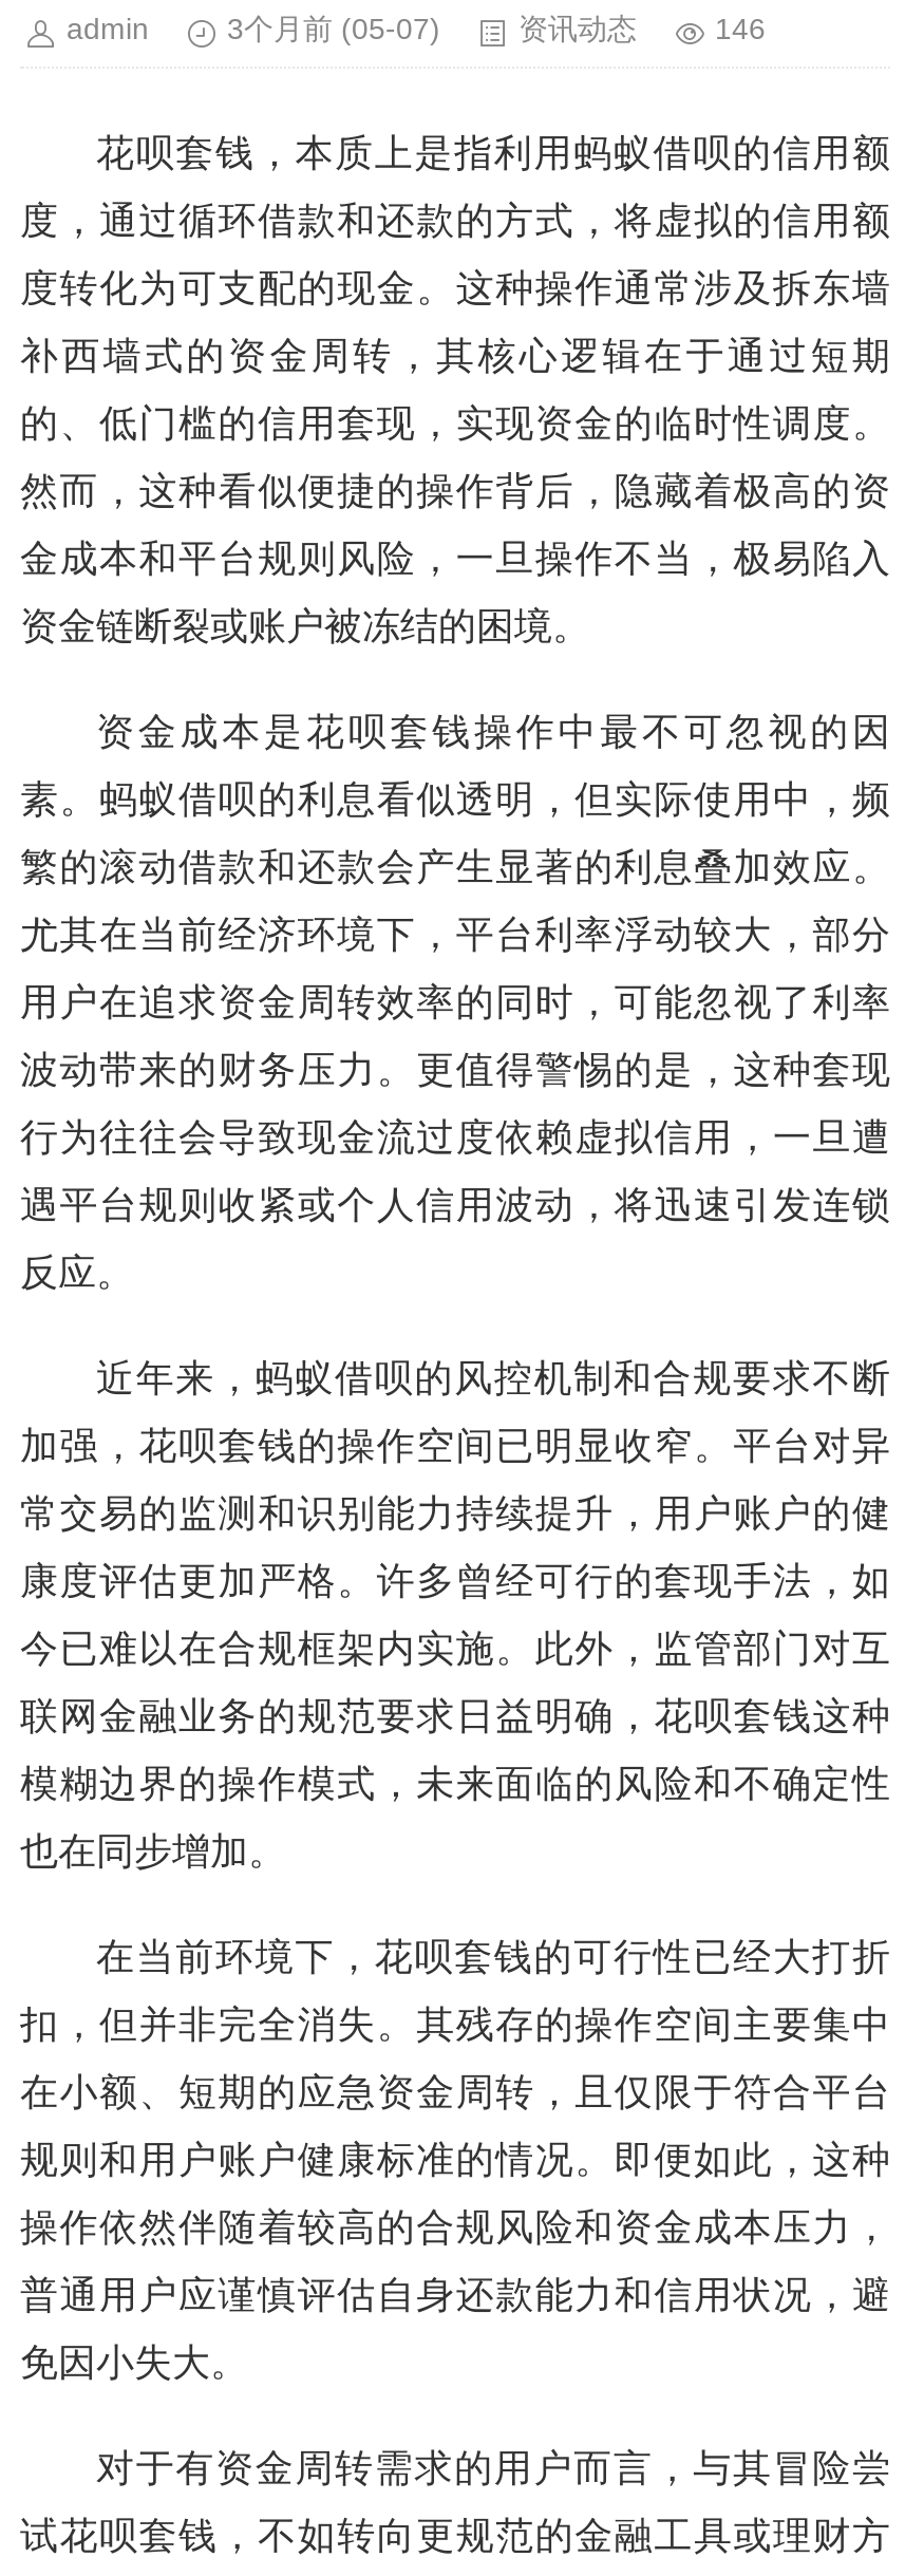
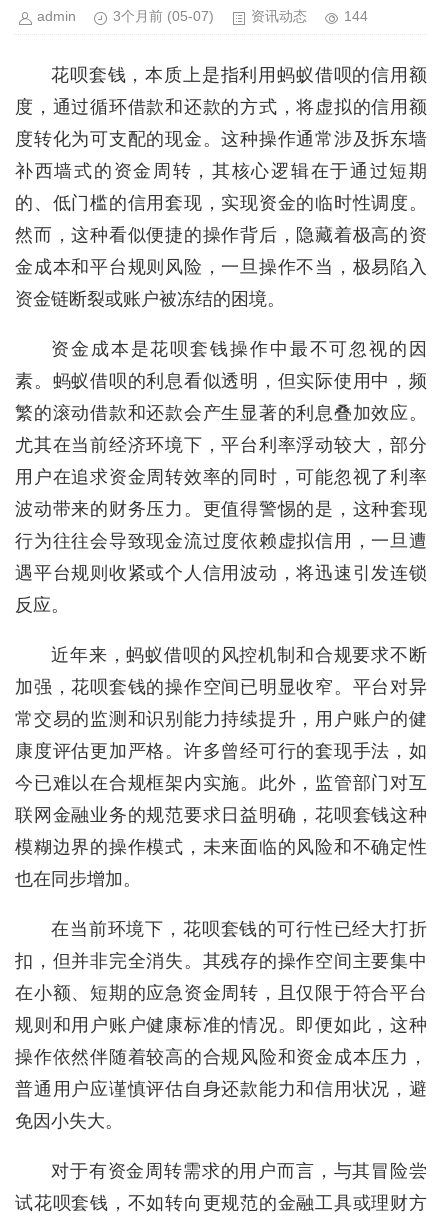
- 146
+ 144
